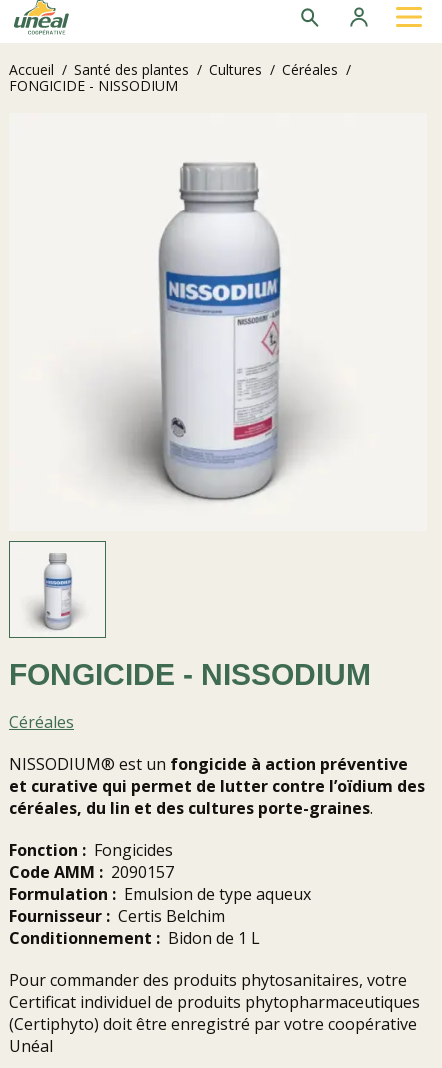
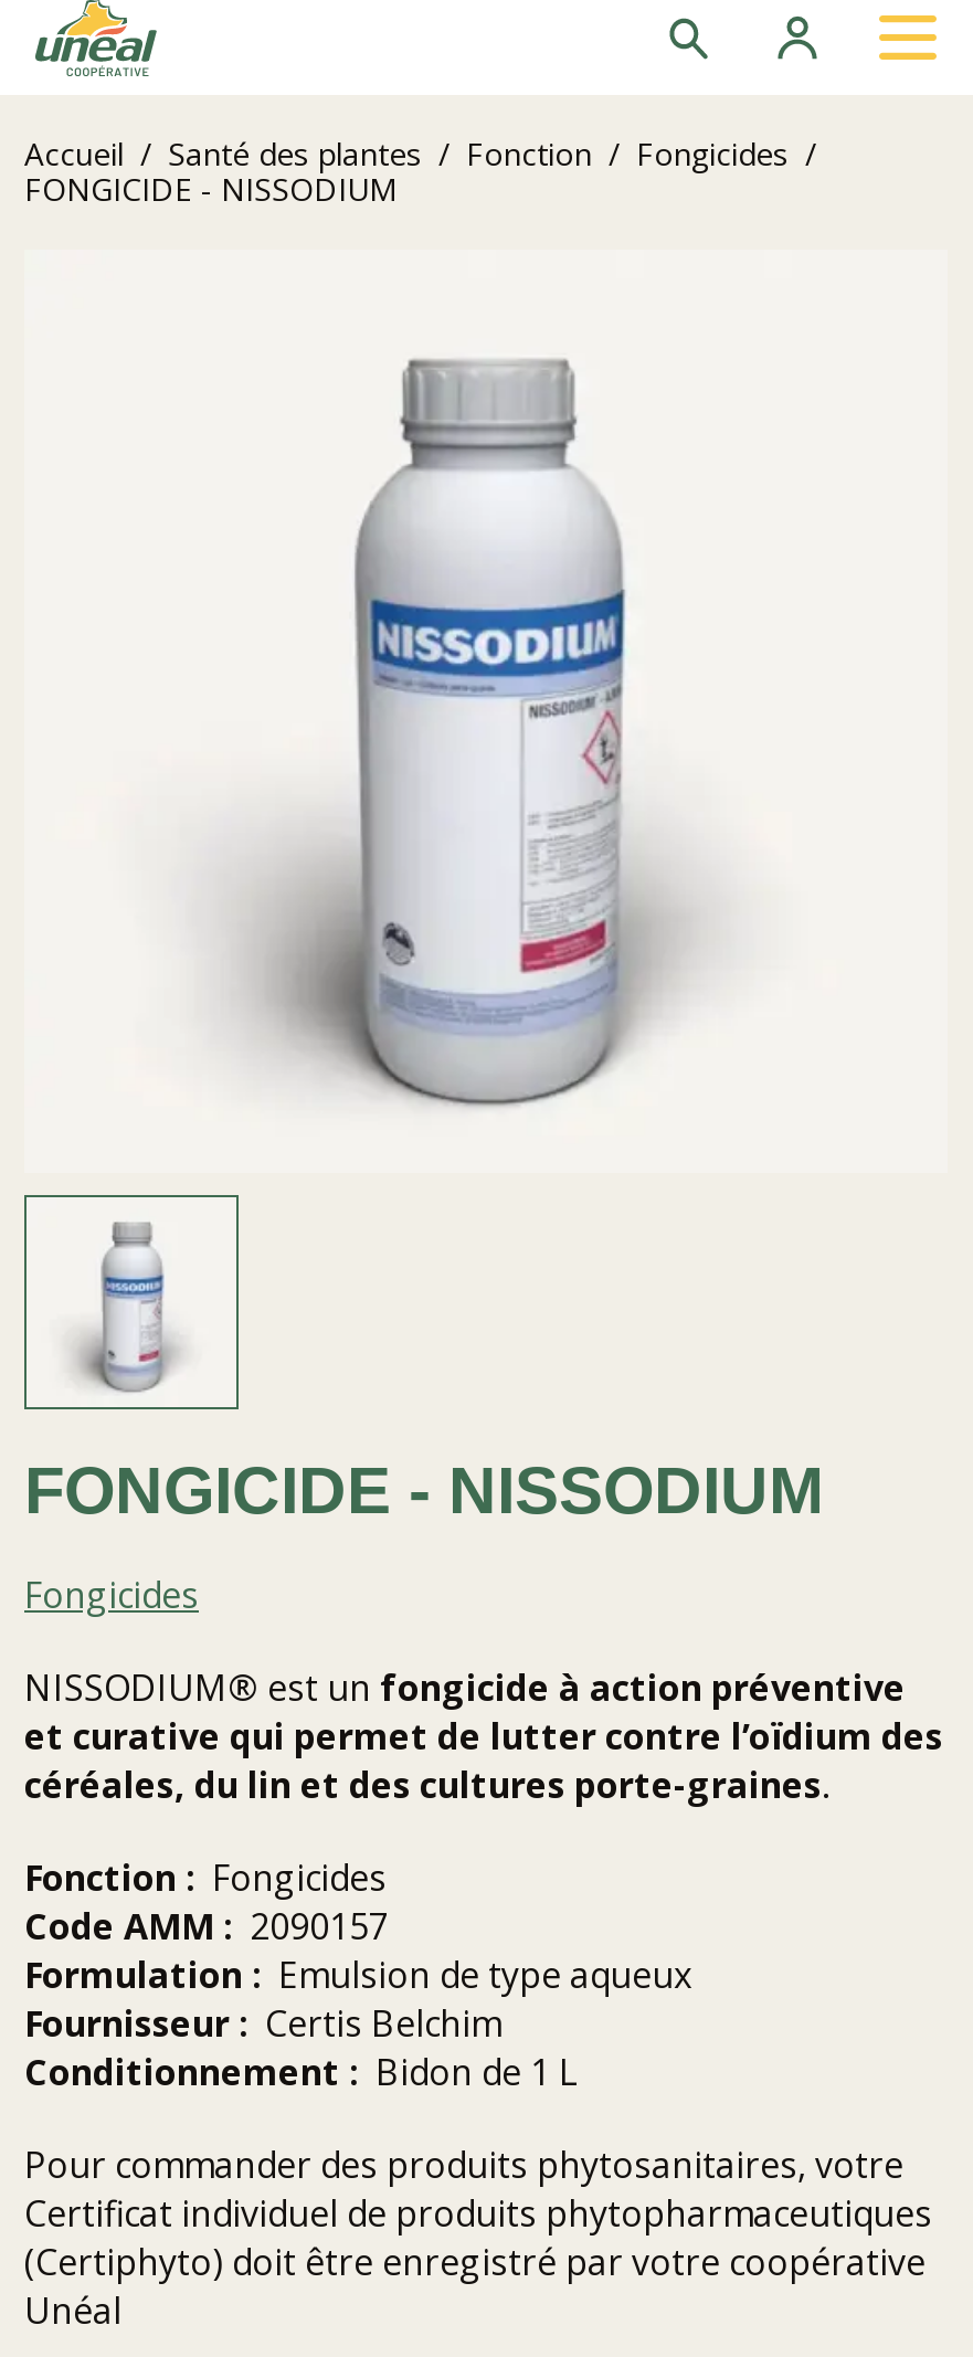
- Accueil / Santé des plantes / Cultures / Céréales /
+ Accueil / Santé des plantes / Fonction / Fongicides /

- Céréales
+ Fongicides
